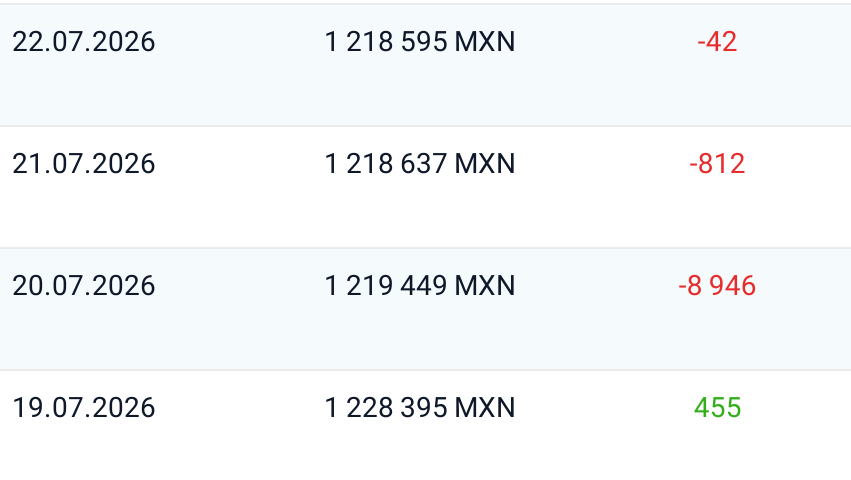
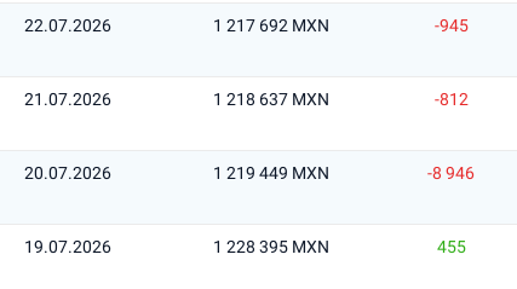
- 1 218 595 MXN
+ 1 217 692 MXN

- -42
+ -945
